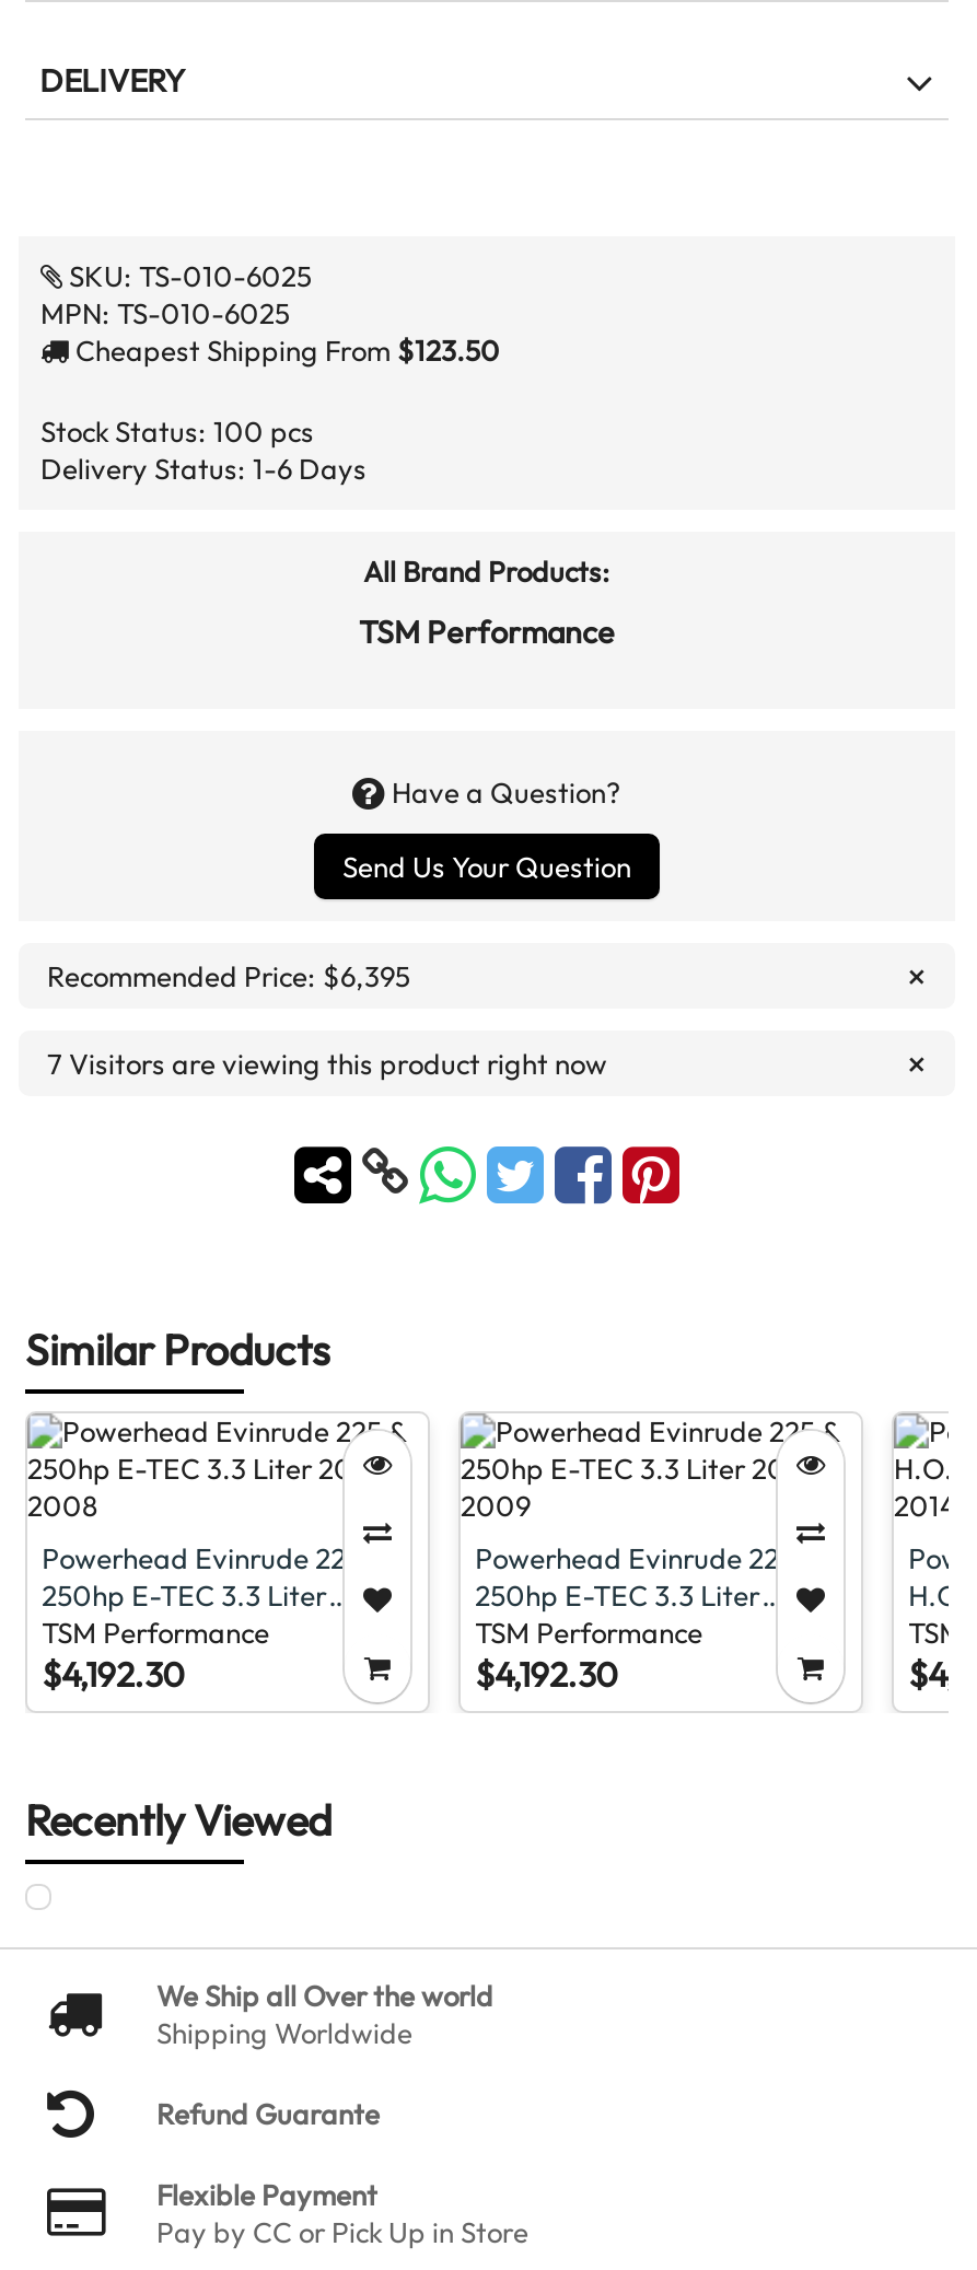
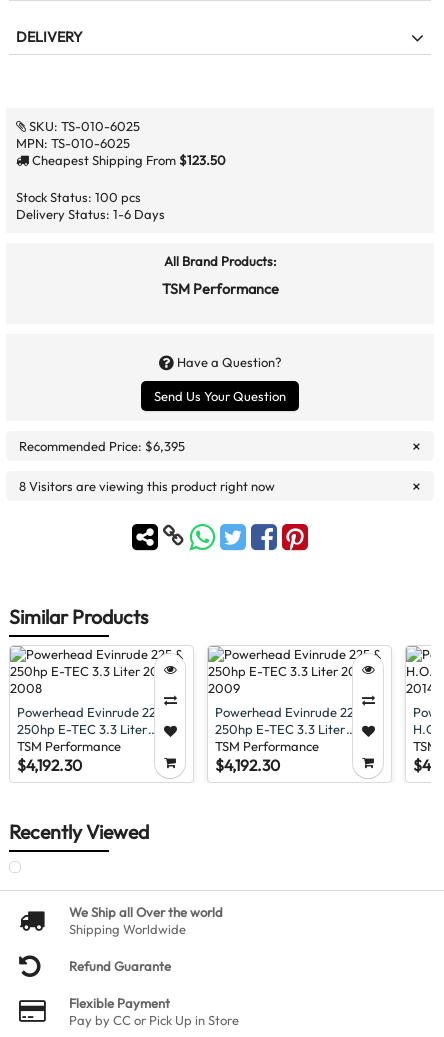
- 7 Visitors are viewing this product right now
+ 8 Visitors are viewing this product right now
